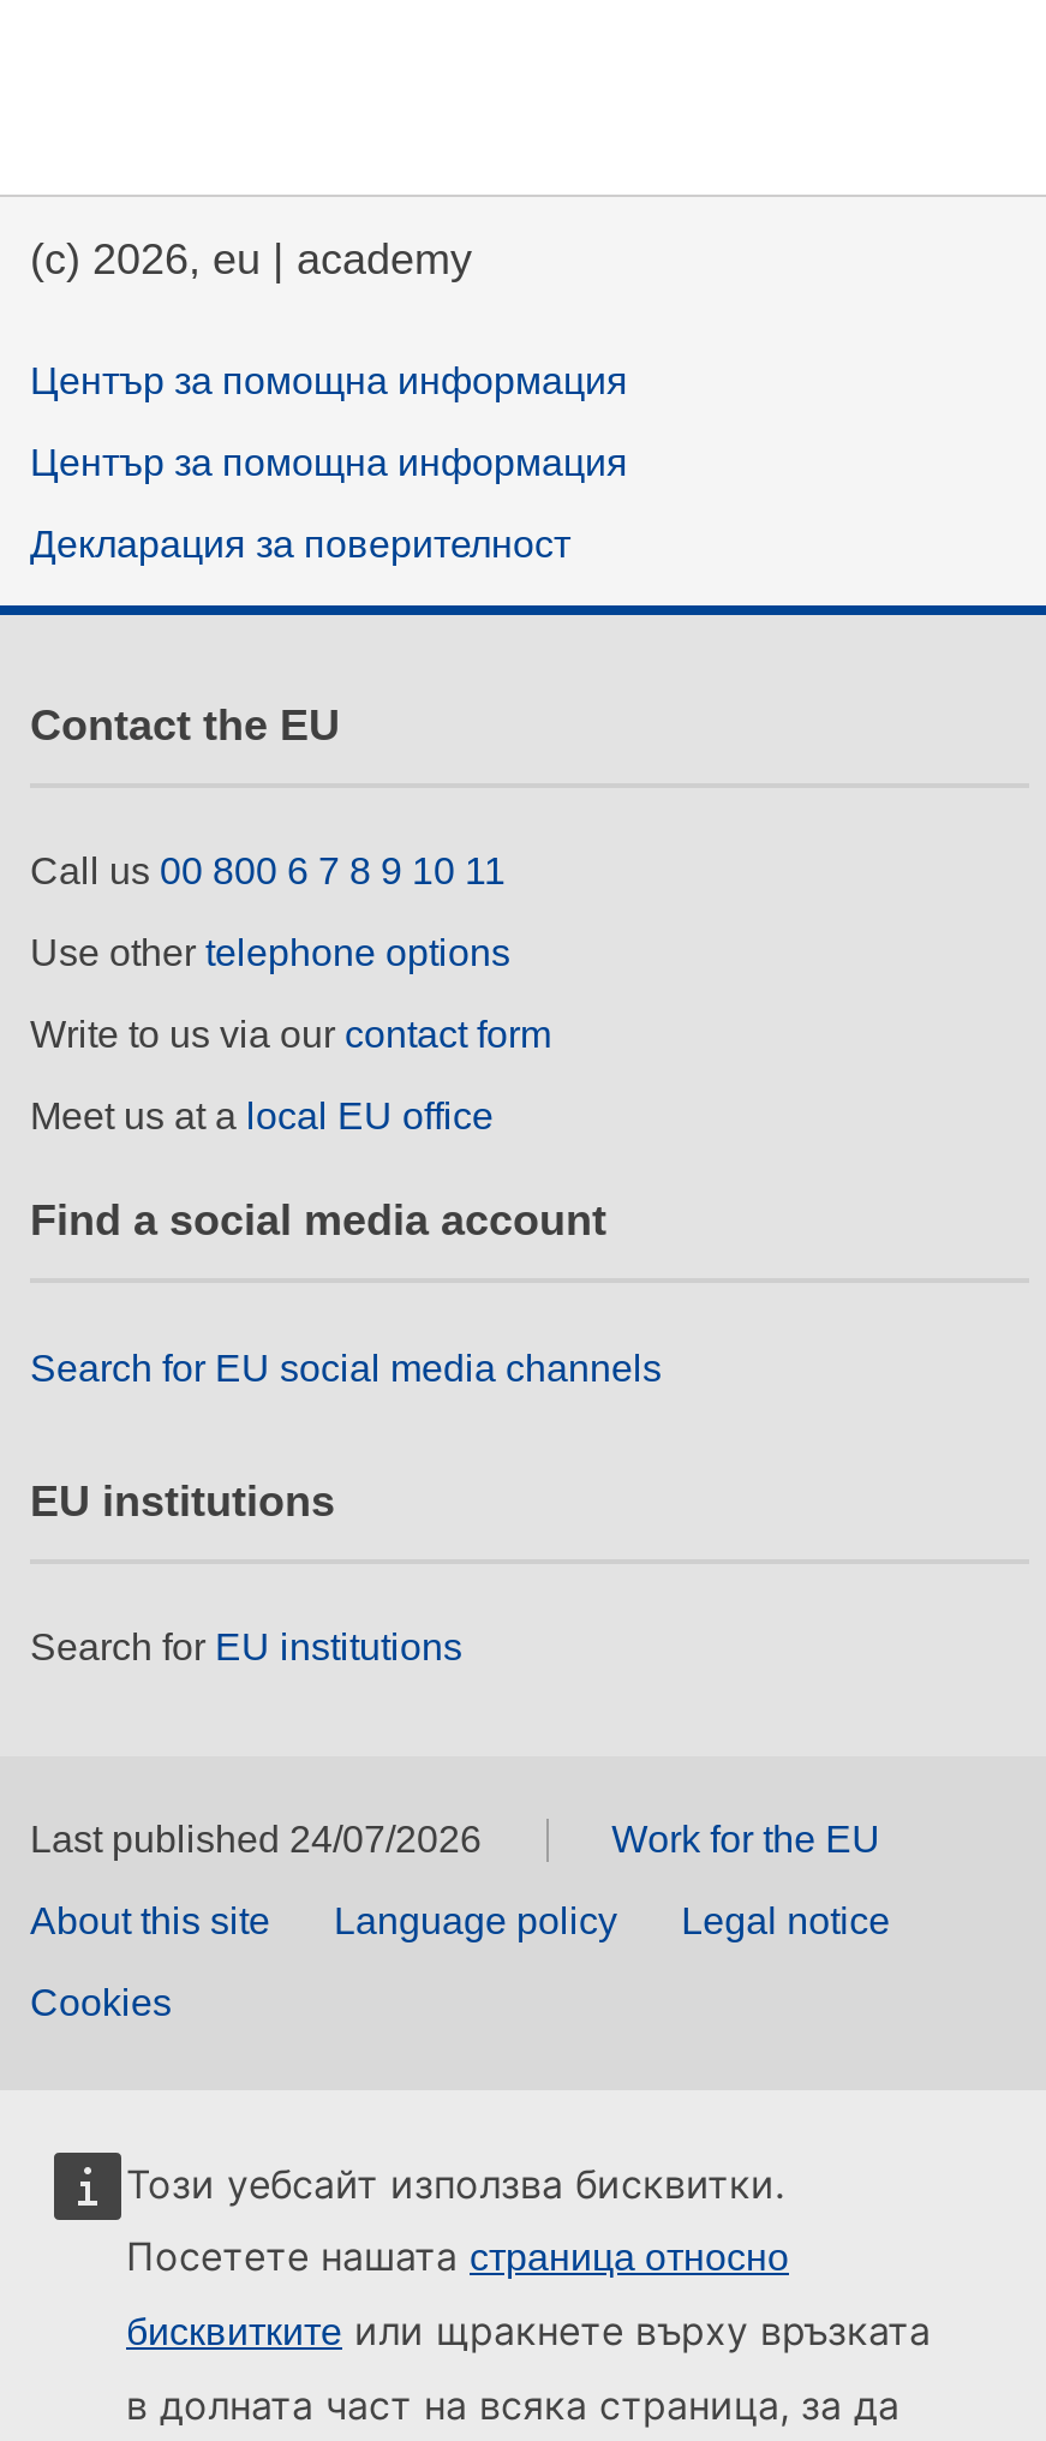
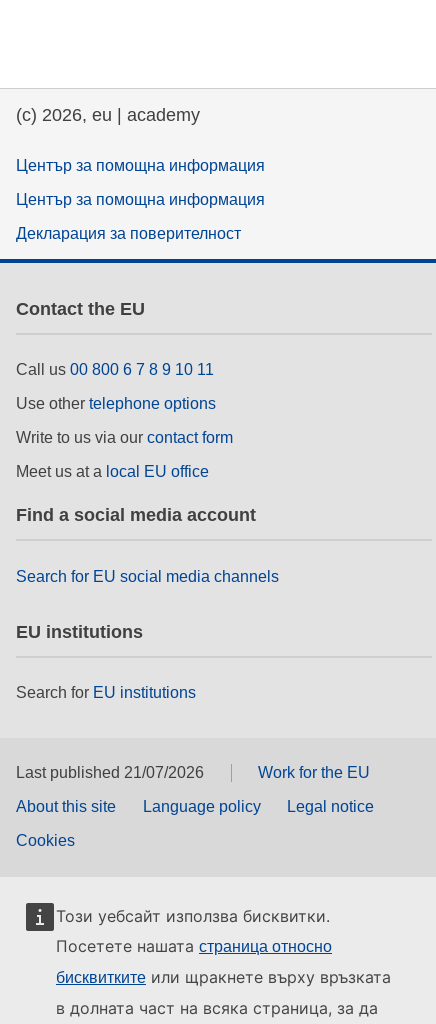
- Last published 24/07/2026
+ Last published 21/07/2026
